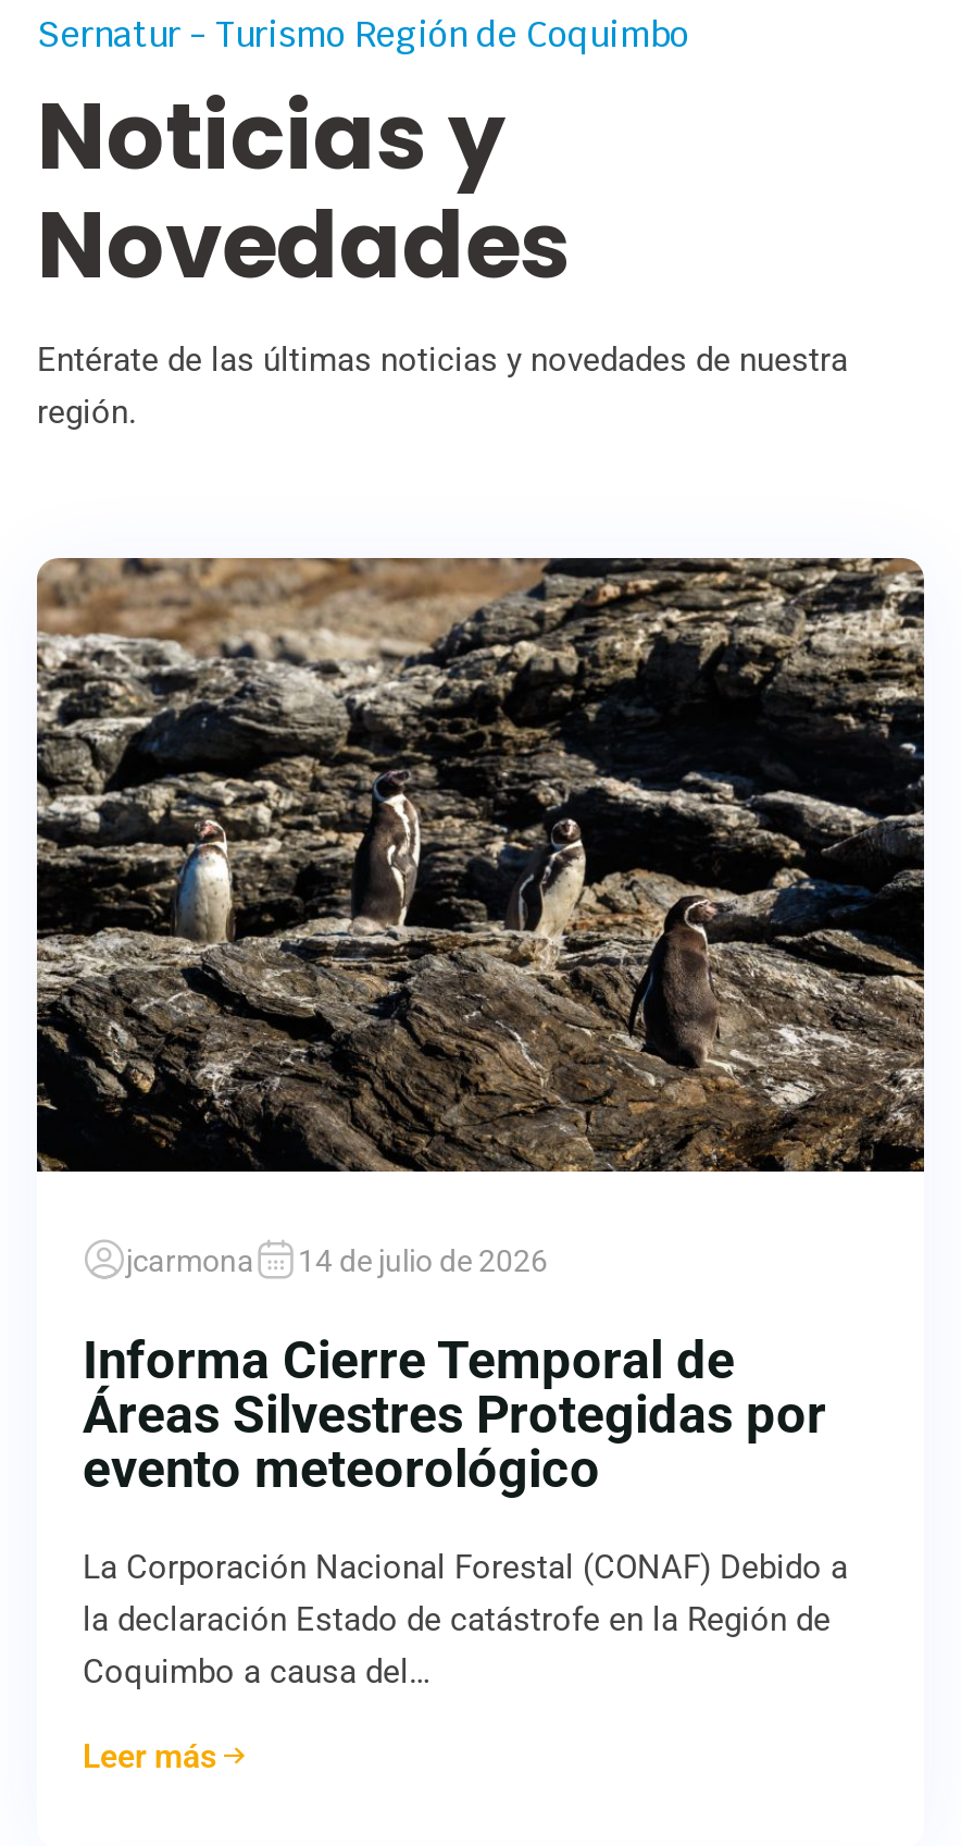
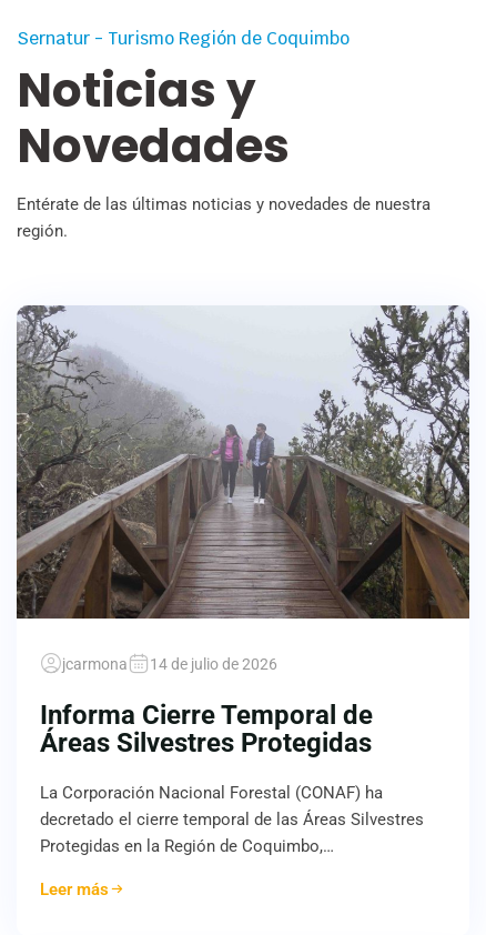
- [image]
+ [image]

- Áreas Silvestres Protegidas por
- evento meteorológico
+ Áreas Silvestres Protegidas

- La Corporación Nacional Forestal (CONAF) Debido a
- la declaración Estado de catástrofe en la Región de
- Coquimbo a causa del…
+ La Corporación Nacional Forestal (CONAF) ha
+ decretado el cierre temporal de las Áreas Silvestres
+ Protegidas en la Región de Coquimbo,…
